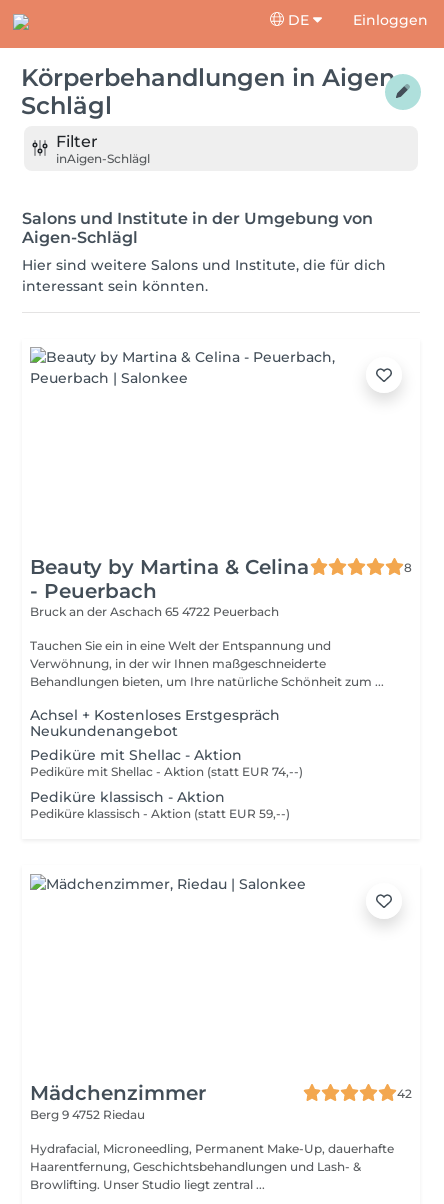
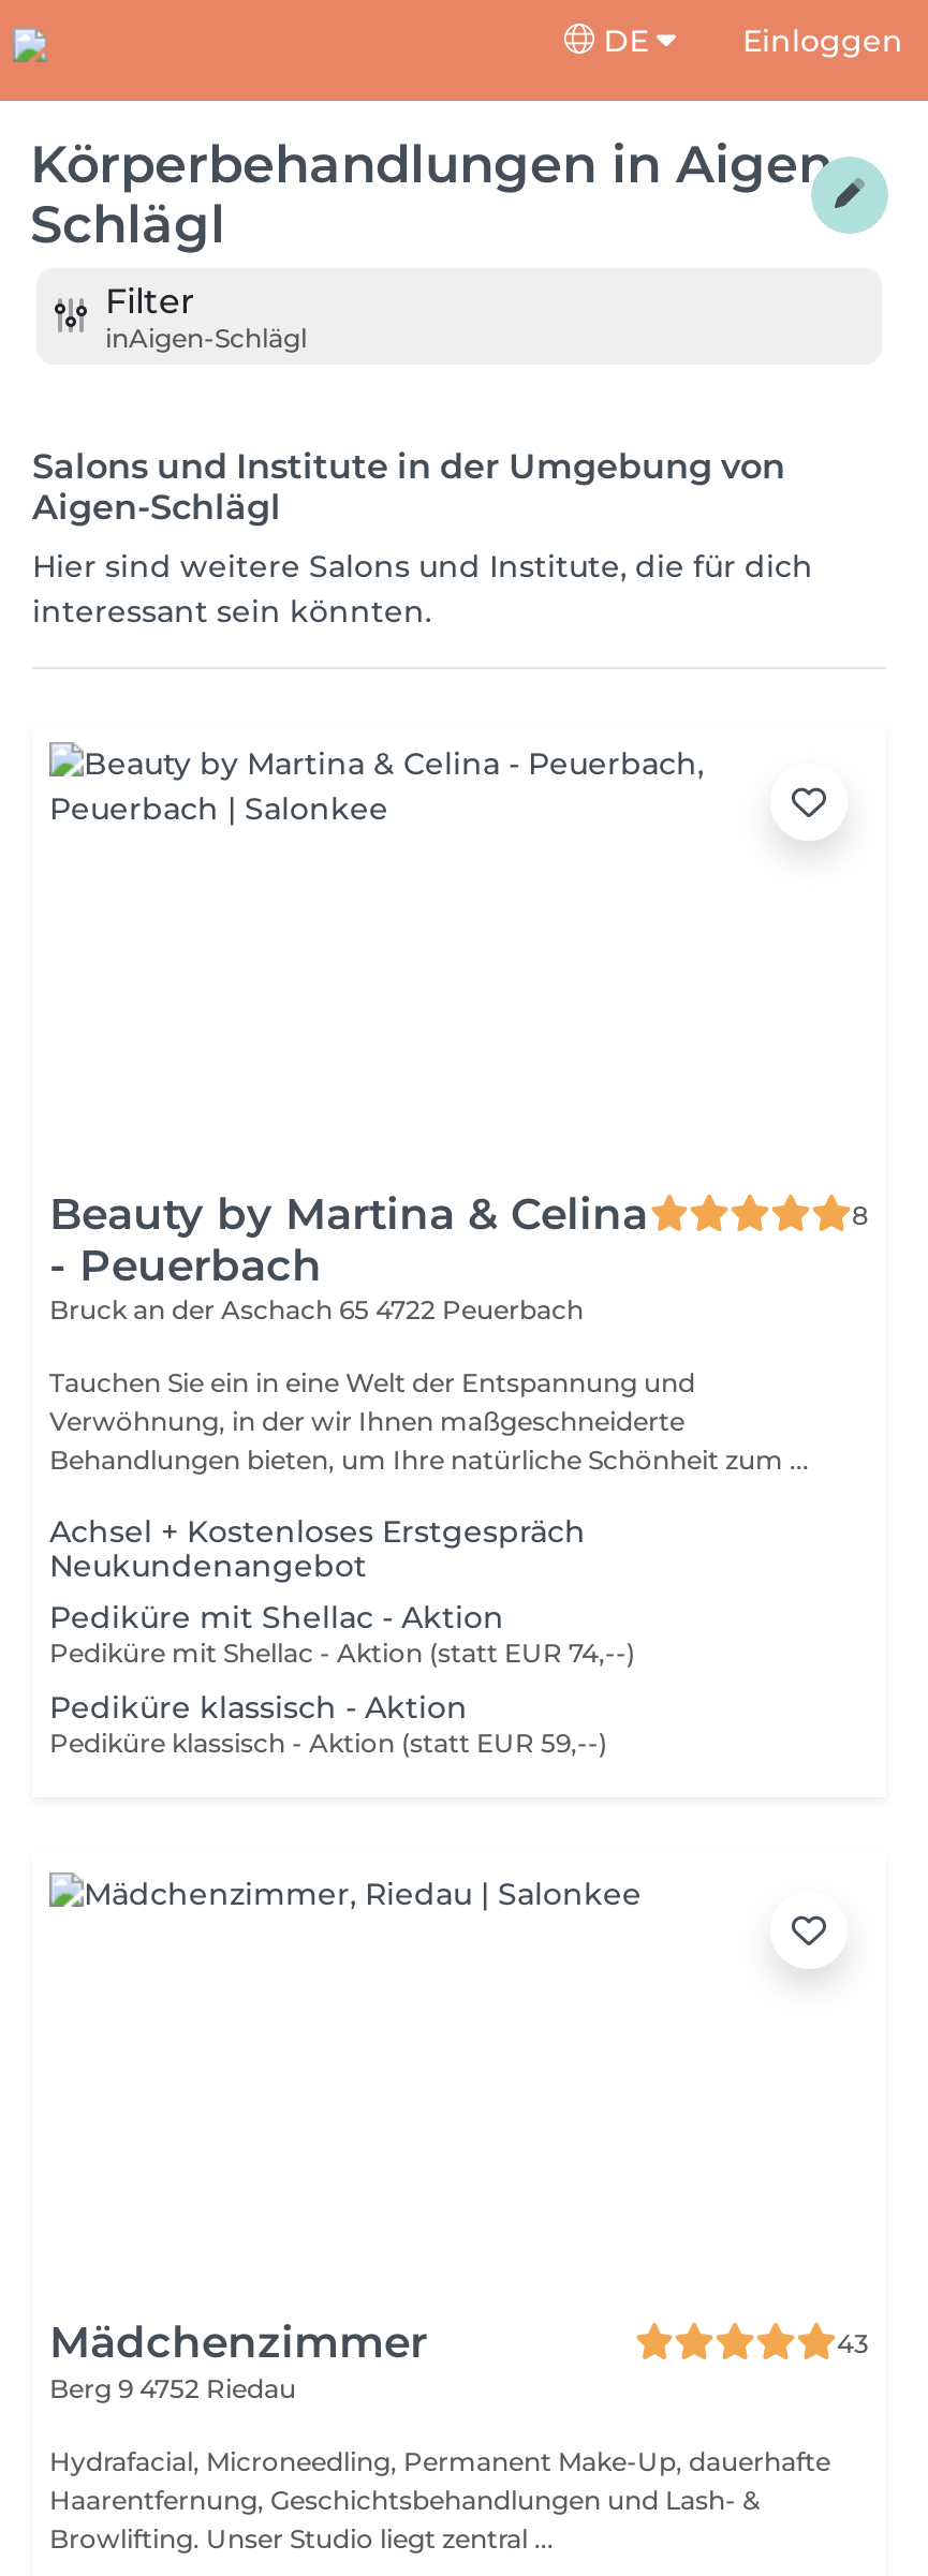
- 42
+ 43
